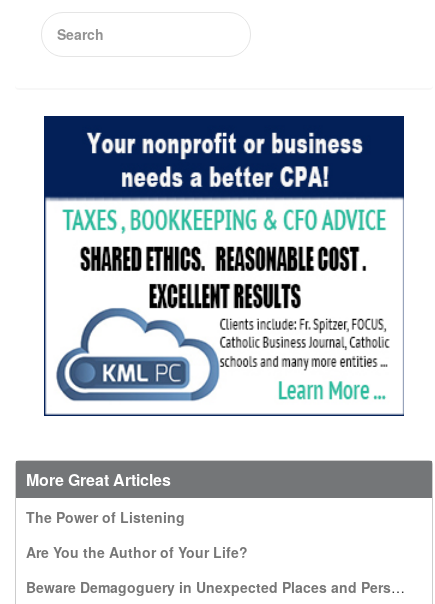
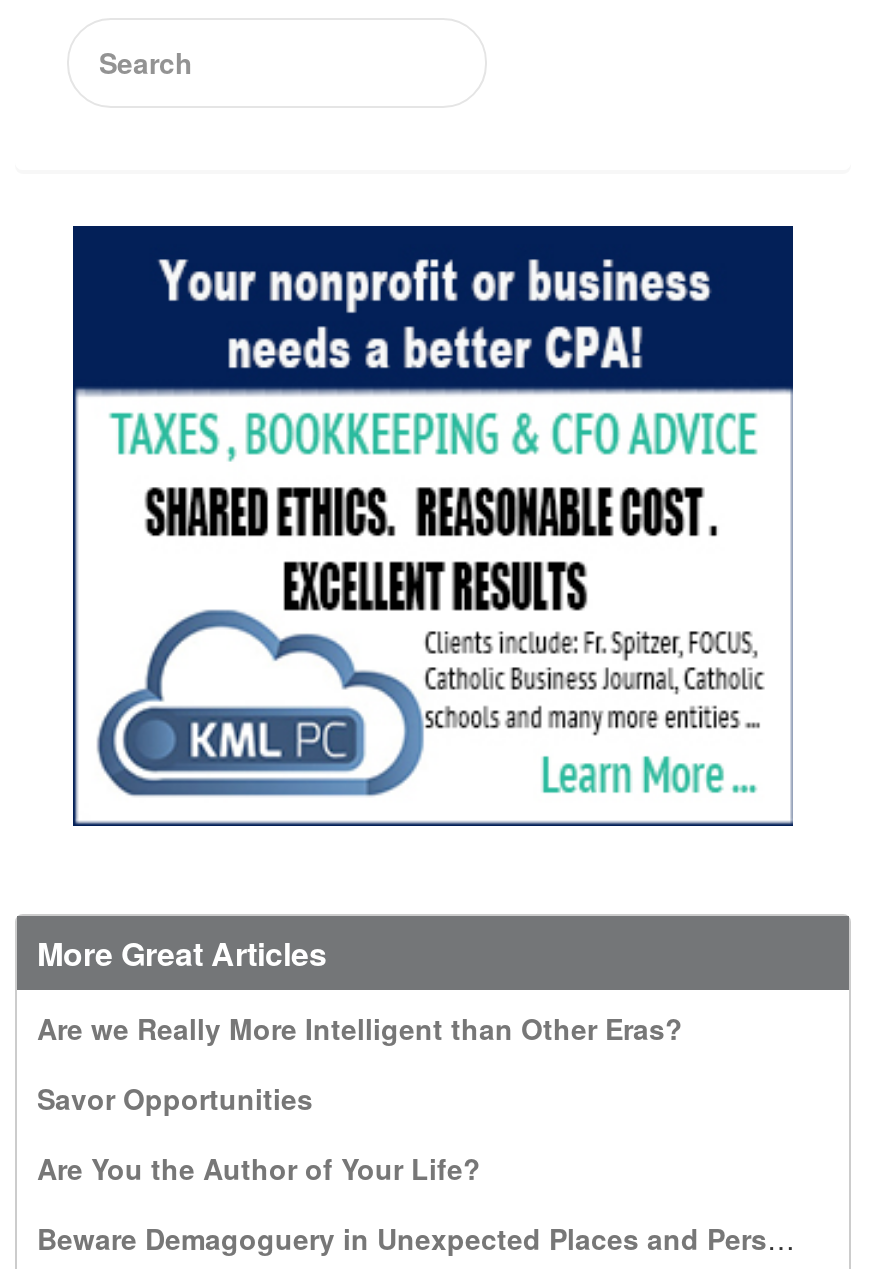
- The Power of Listening
+ Are we Really More Intelligent than Other Eras?
+ Savor Opportunities
